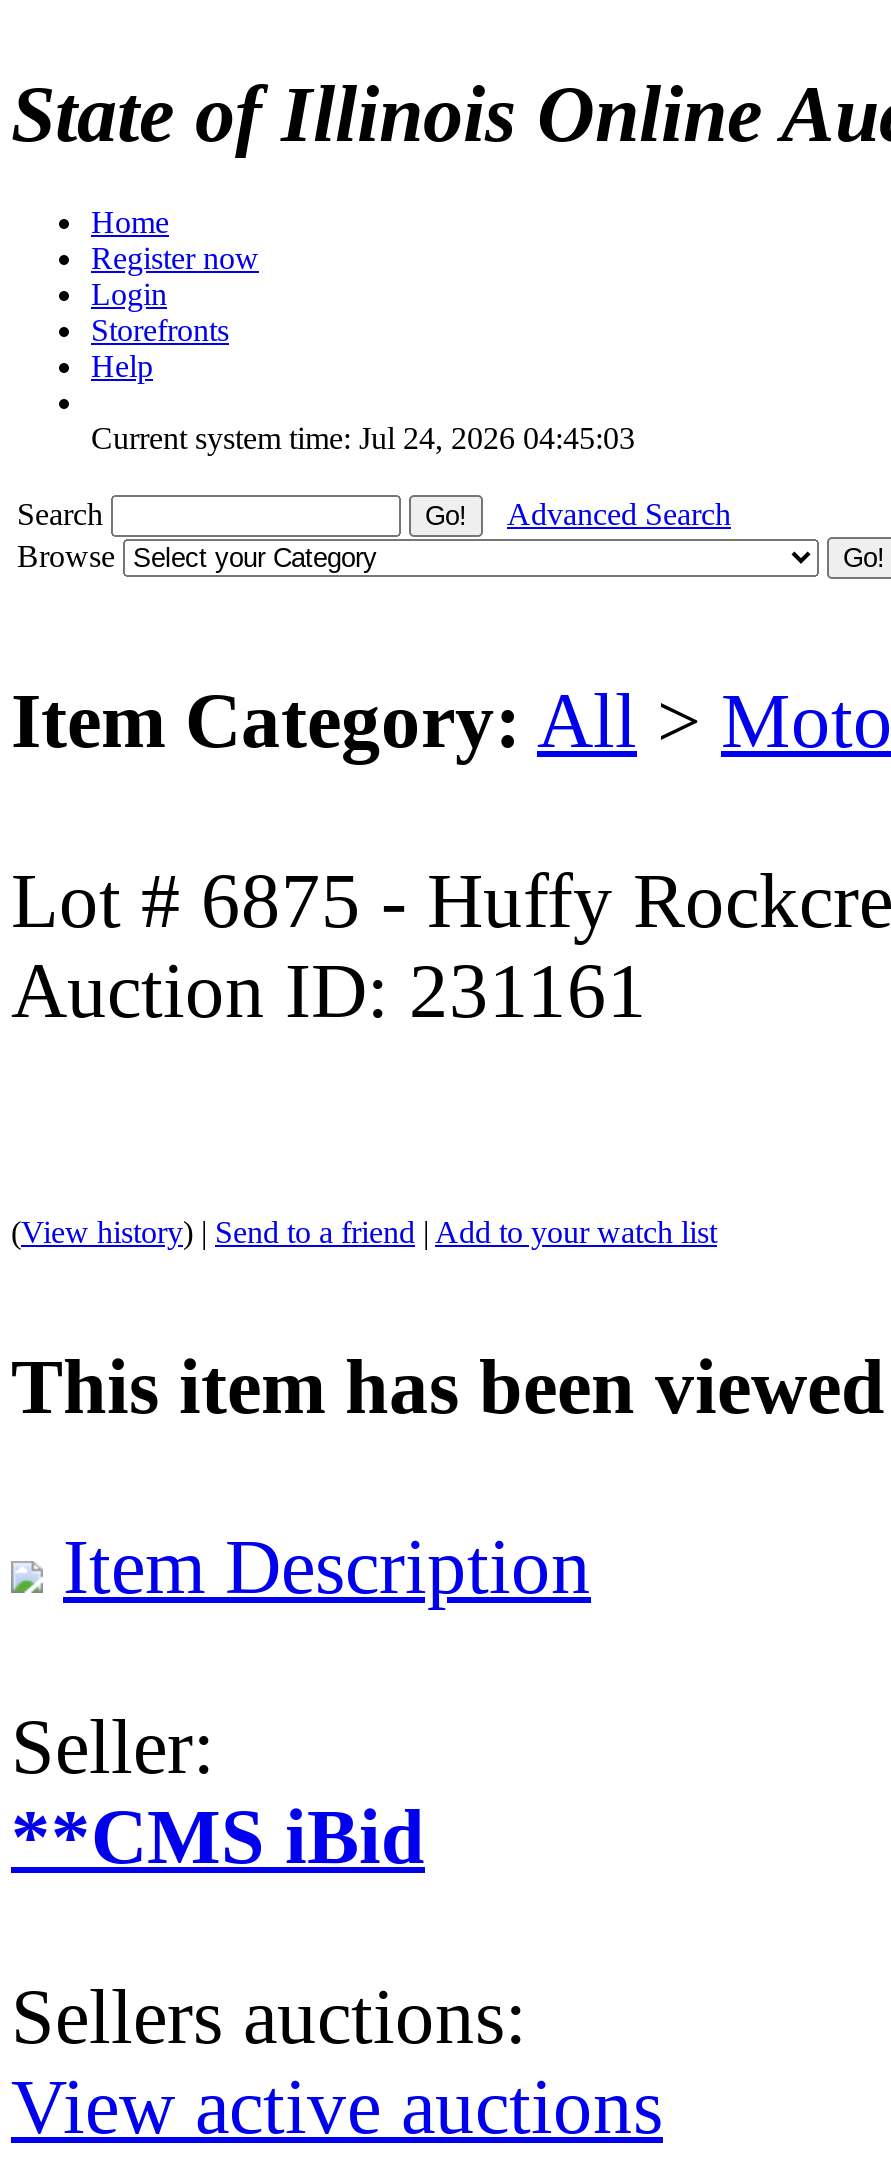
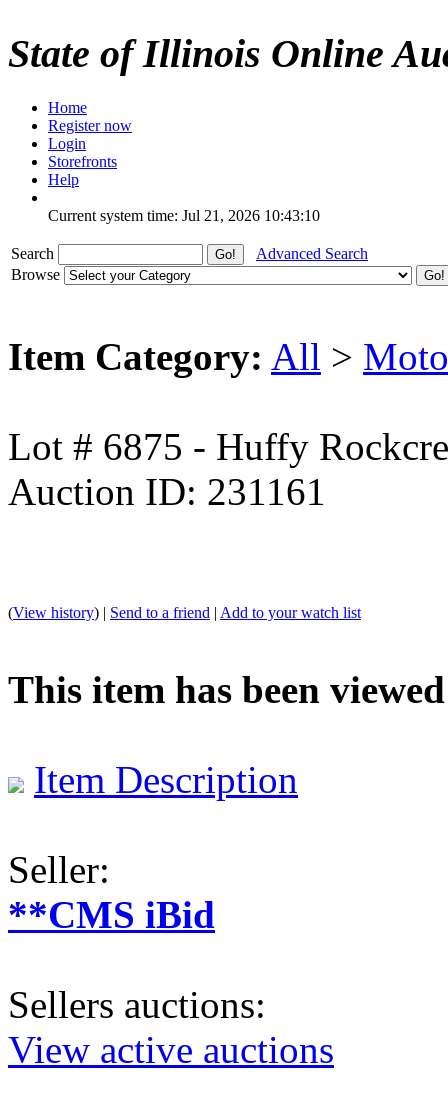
- Current system time: Jul 24, 2026 04:45:03
+ Current system time: Jul 21, 2026 10:43:10
